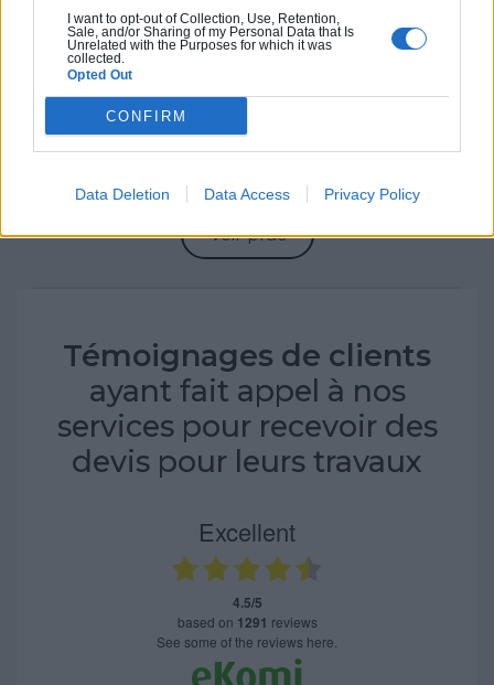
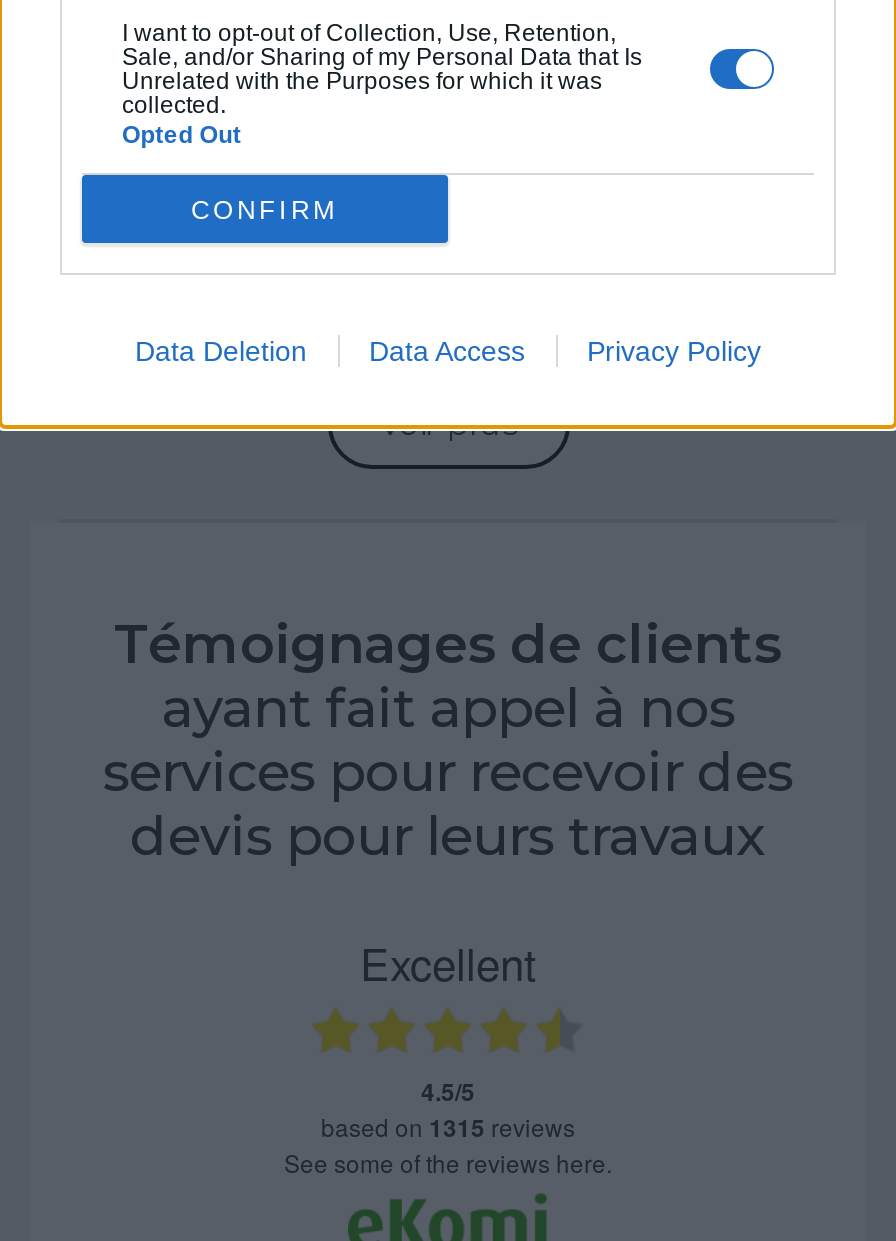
- based on 1291 reviews
+ based on 1315 reviews
